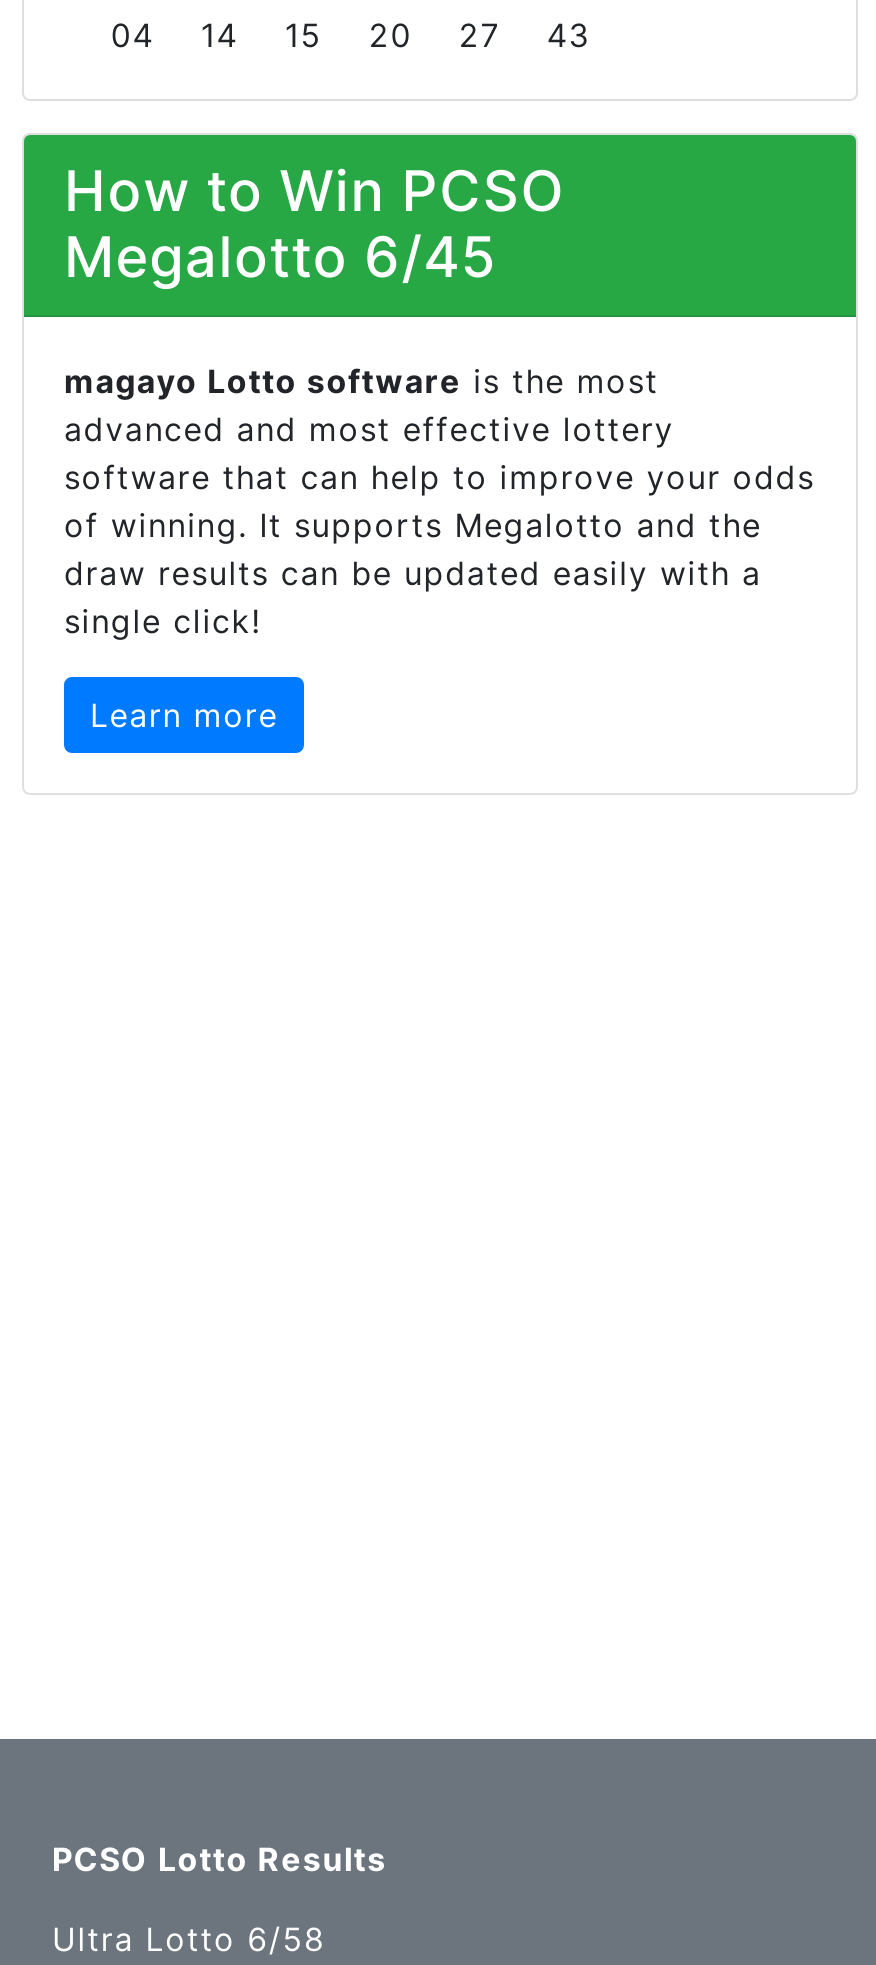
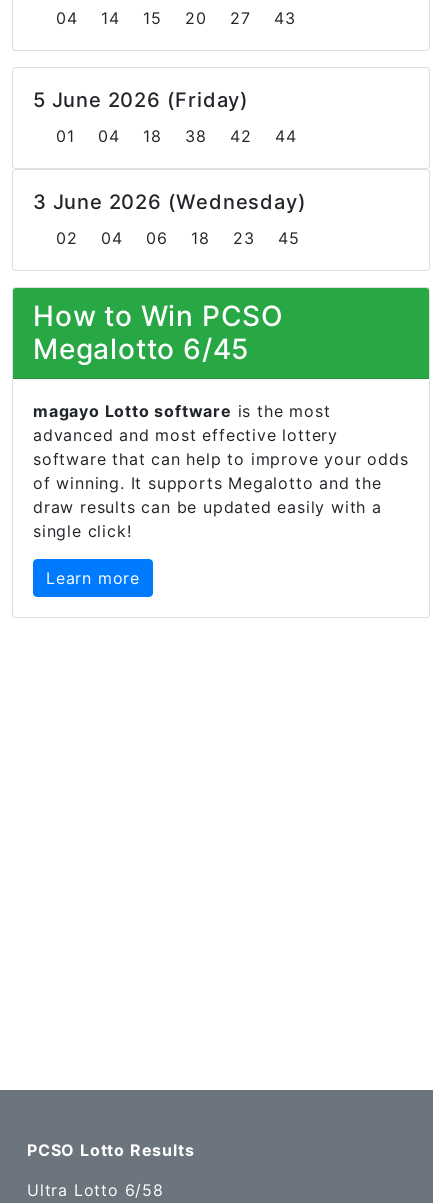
+ 5 June 2026 (Friday)
+ 01 04 18 38 42 44
+ 3 June 2026 (Wednesday)
+ 02 04 06 18 23 45
